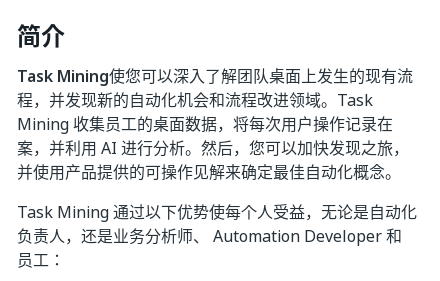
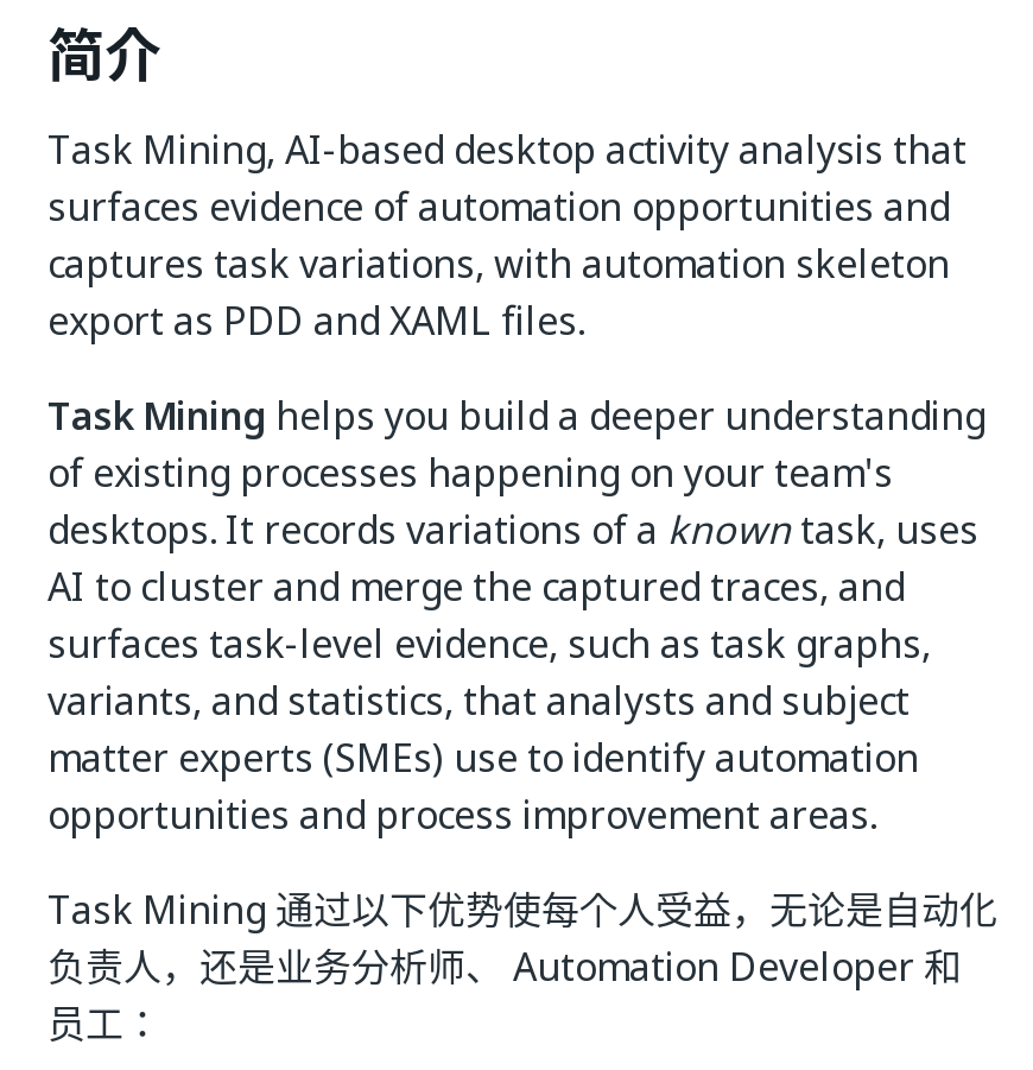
- Task Mining使您可以深入了解团队桌面上发生的现有流
- 程，并发现新的自动化机会和流程改进领域。Task
- Mining 收集员工的桌面数据，将每次用户操作记录在
- 案，并利用 AI 进行分析。然后，您可以加快发现之旅，
- 并使用产品提供的可操作见解来确定最佳自动化概念。
+ Task Mining, AI-based desktop activity analysis that
+ surfaces evidence of automation opportunities and
+ captures task variations, with automation skeleton
+ export as PDD and XAML files.
+ Task Mining helps you build a deeper understanding
+ of existing processes happening on your team's
+ desktops. It records variations of a known task, uses
+ AI to cluster and merge the captured traces, and
+ surfaces task-level evidence, such as task graphs,
+ variants, and statistics, that analysts and subject
+ matter experts (SMEs) use to identify automation
+ opportunities and process improvement areas.
